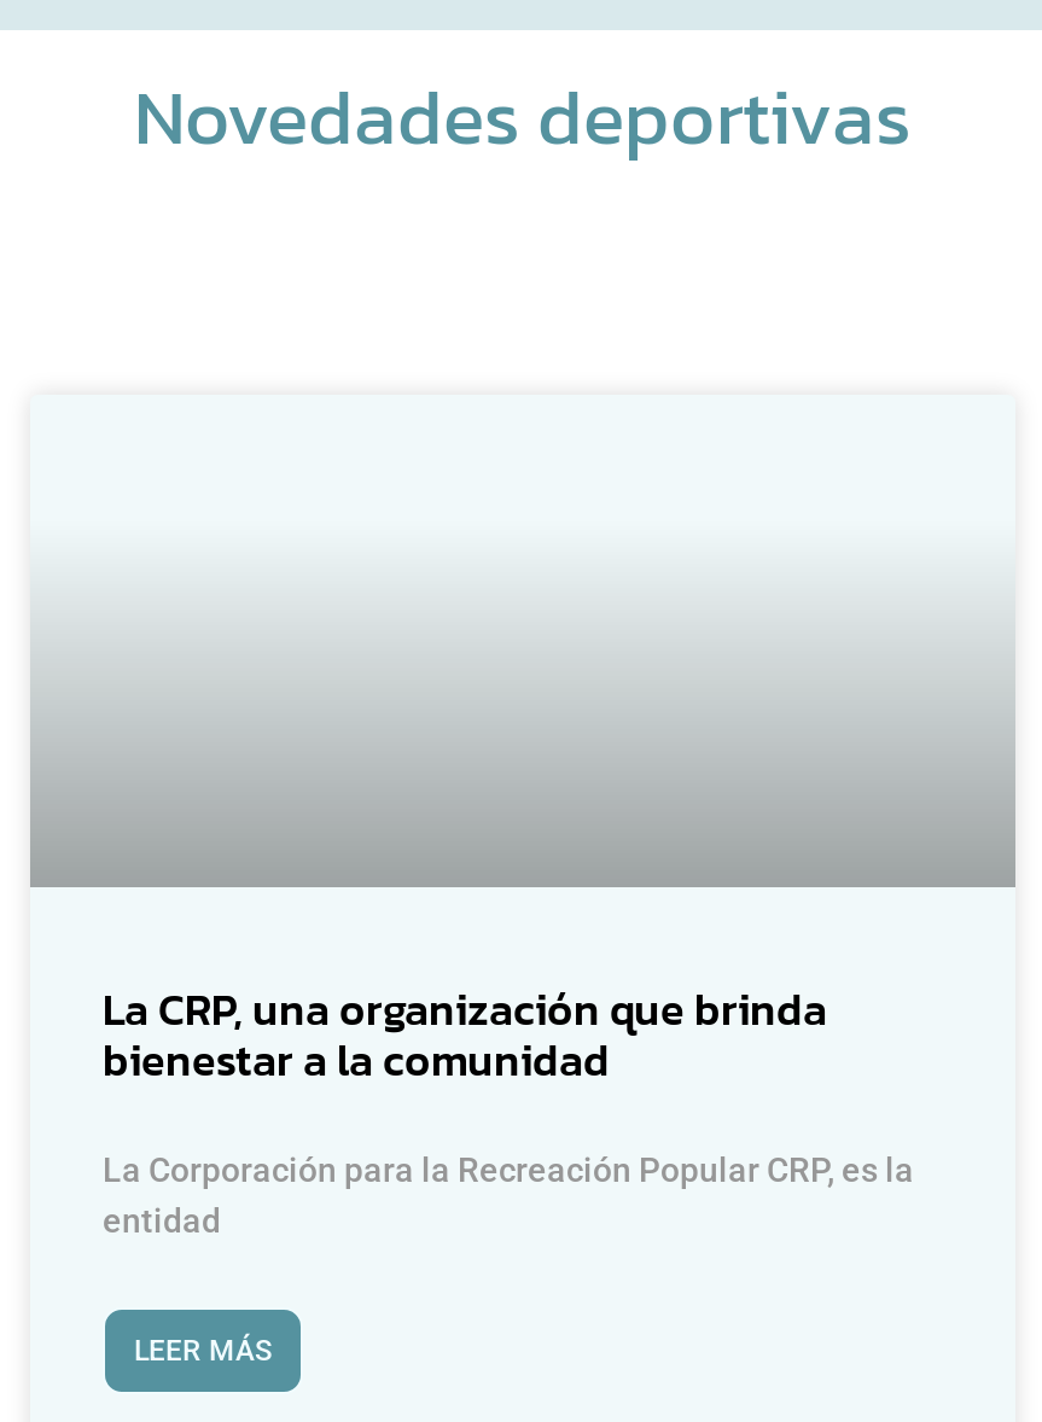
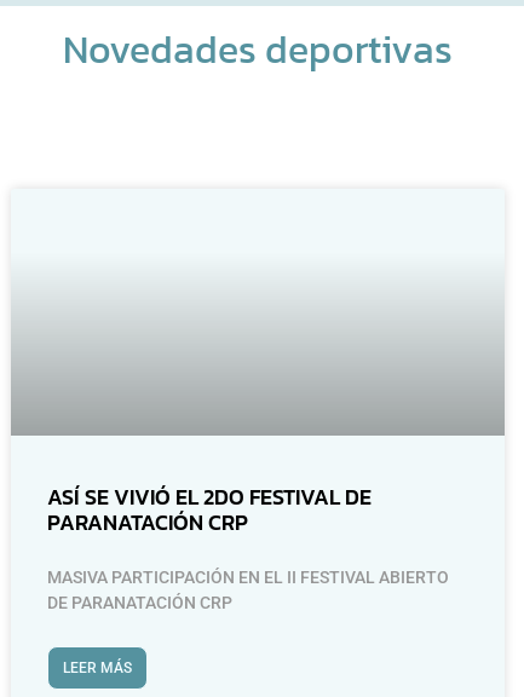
- La CRP, una organización que brinda
- bienestar a la comunidad
+ ASÍ SE VIVIÓ EL 2DO FESTIVAL DE
+ PARANATACIÓN CRP

- La Corporación para la Recreación Popular CRP, es la
- entidad
+ MASIVA PARTICIPACIÓN EN EL II FESTIVAL ABIERTO
+ DE PARANATACIÓN CRP
